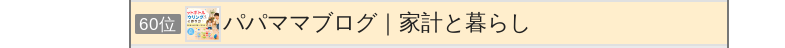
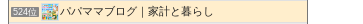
- 60位
+ 524位
